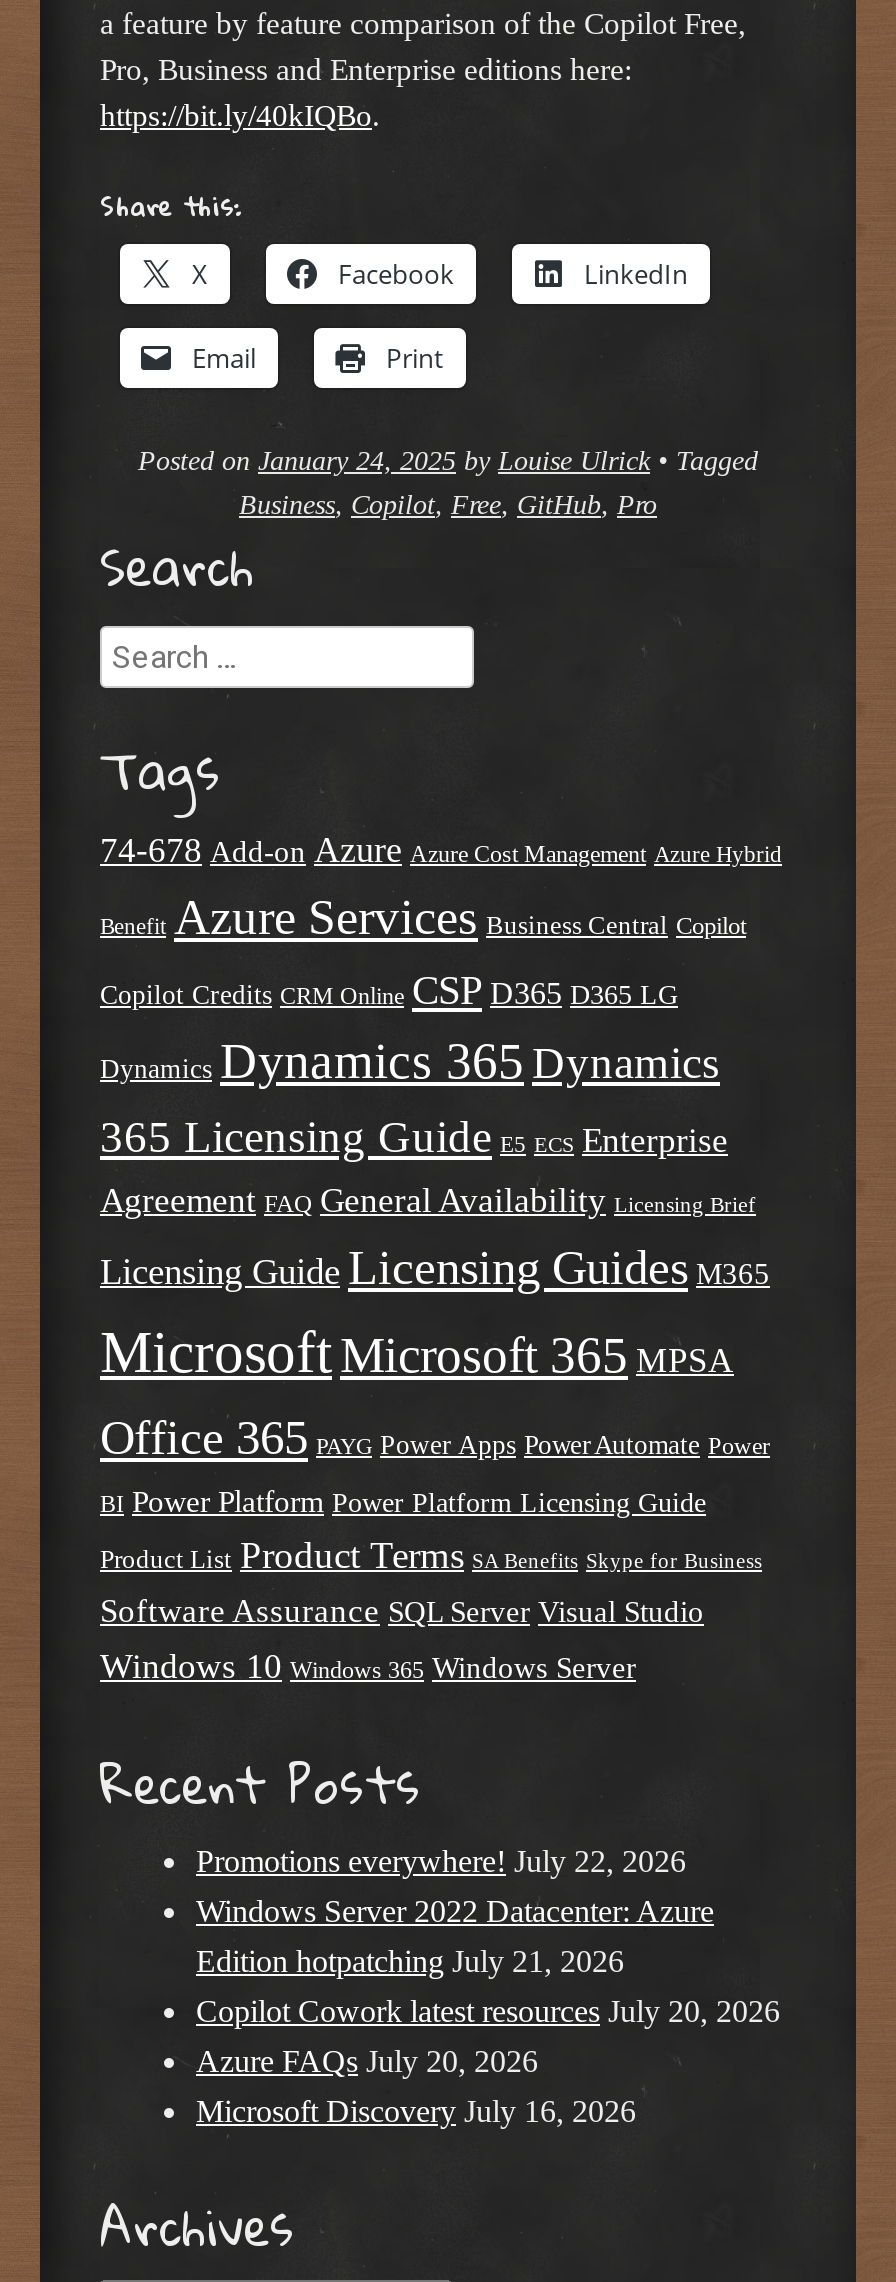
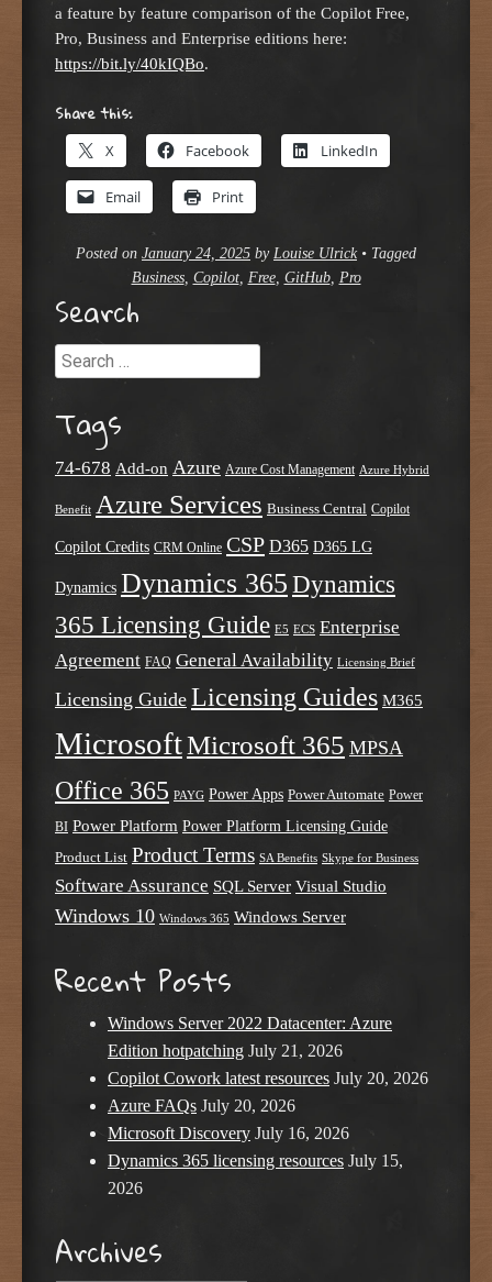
- Promotions everywhere! July 22, 2026

moved up: Windows Server 2022 Datacenter: Azure | Edition hotpatching July 21, 2026 | Copilot Cowork latest resources July 20, 2026 | Azure FAQs July 20, 2026 | Microsoft Discovery July 16, 2026

+ Dynamics 365 licensing resources July 15,
+ 2026
